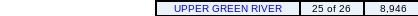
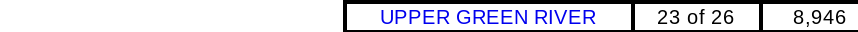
- 25 of 26
+ 23 of 26
